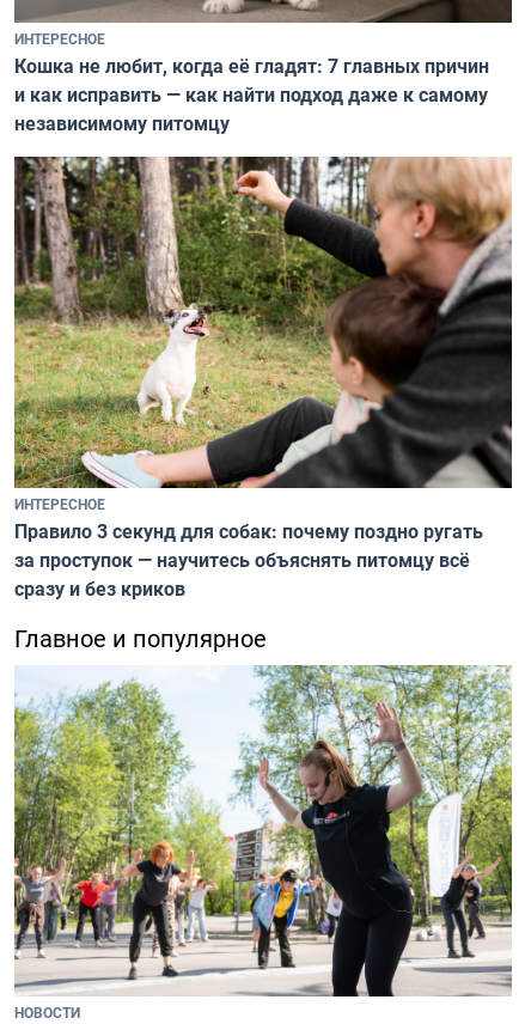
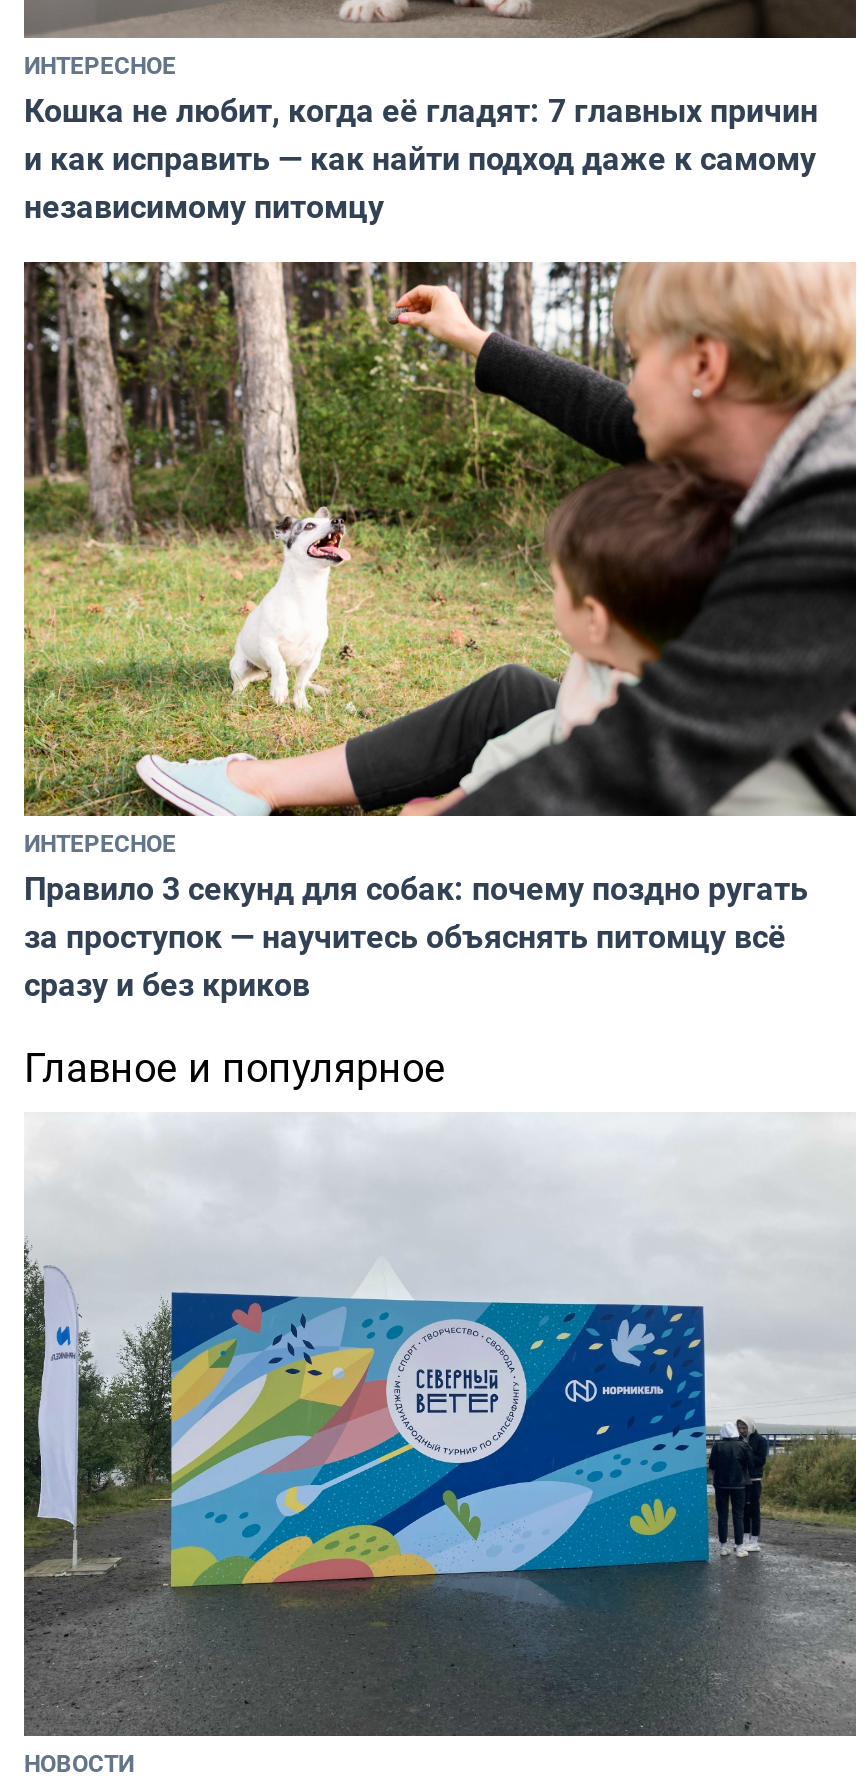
- [image]
+ [image]
